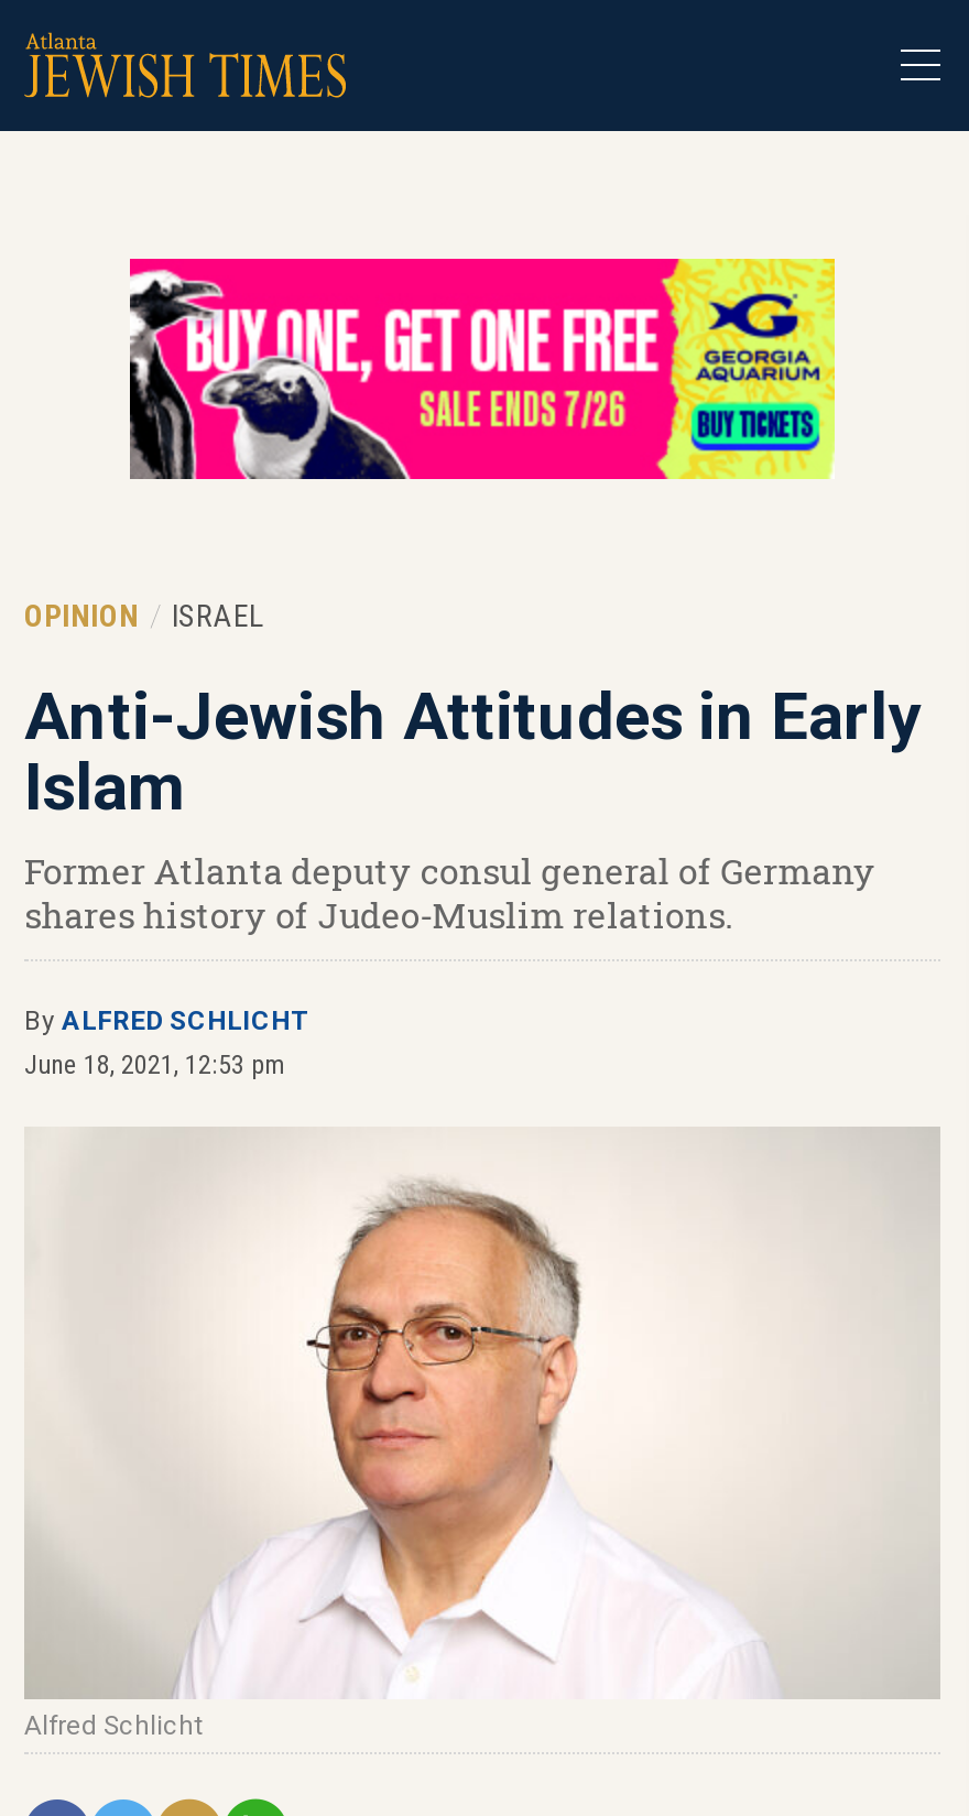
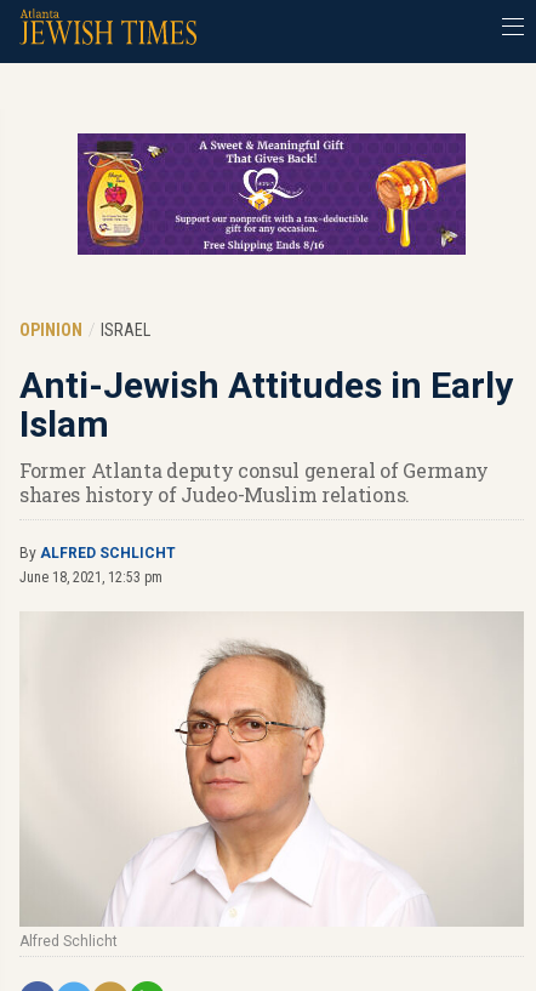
- [image]
+ [image]
